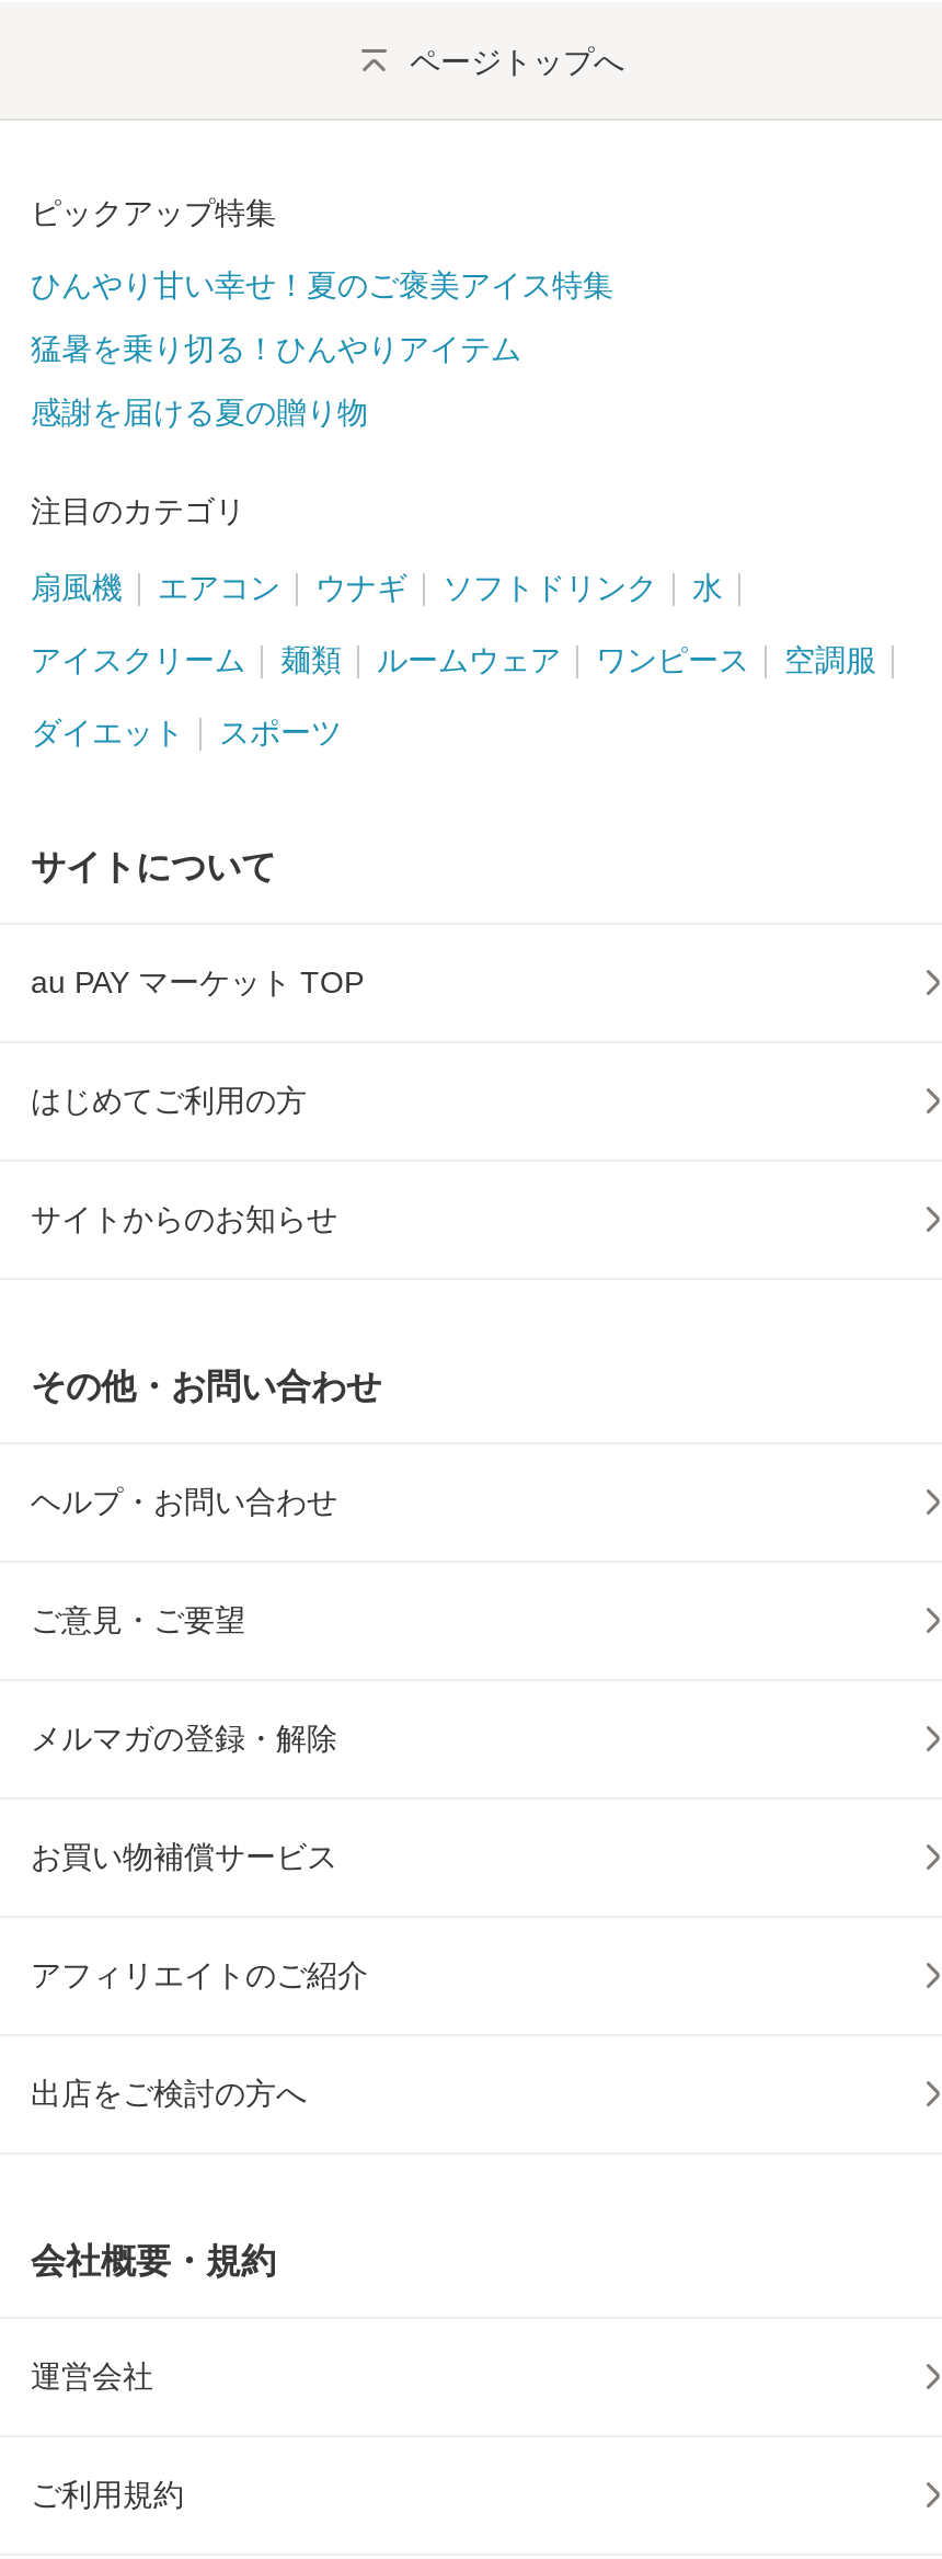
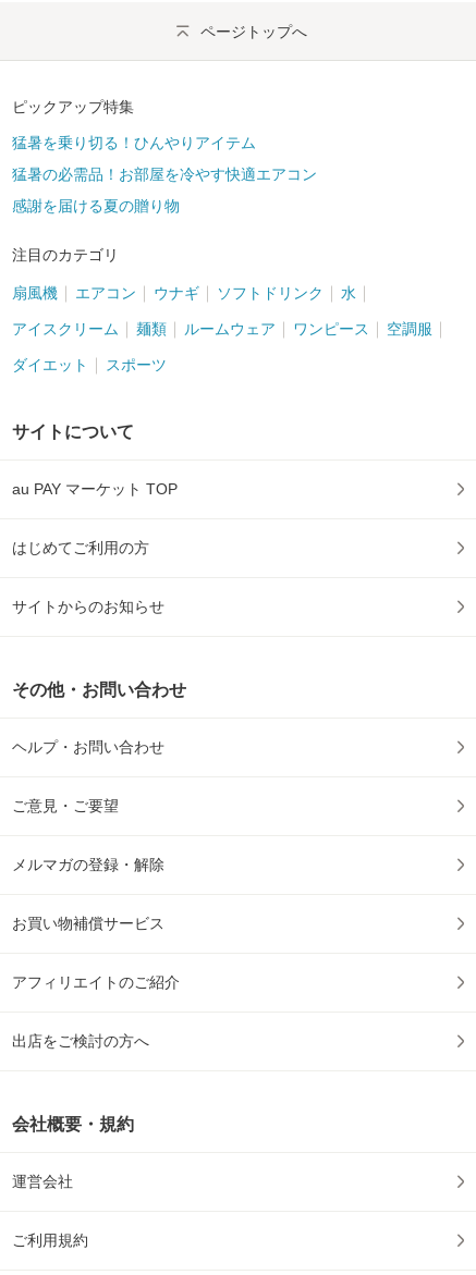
- ひんやり甘い幸せ！夏のご褒美アイス特集

moved up: 猛暑を乗り切る！ひんやりアイテム

+ 猛暑の必需品！お部屋を冷やす快適エアコン
